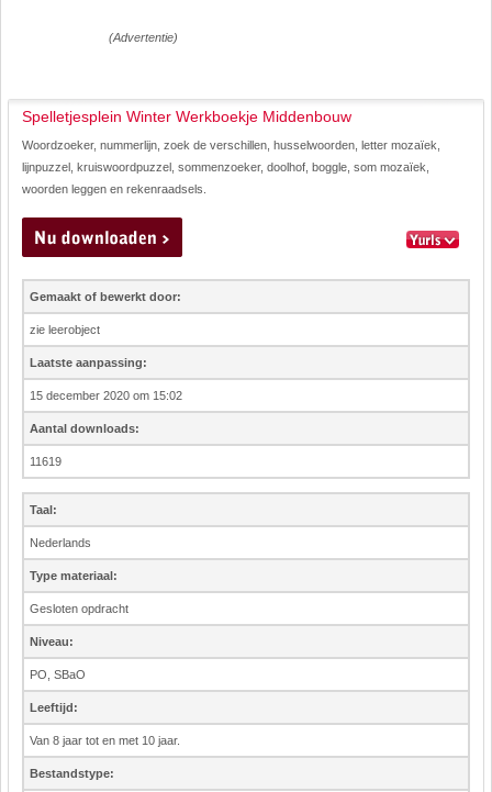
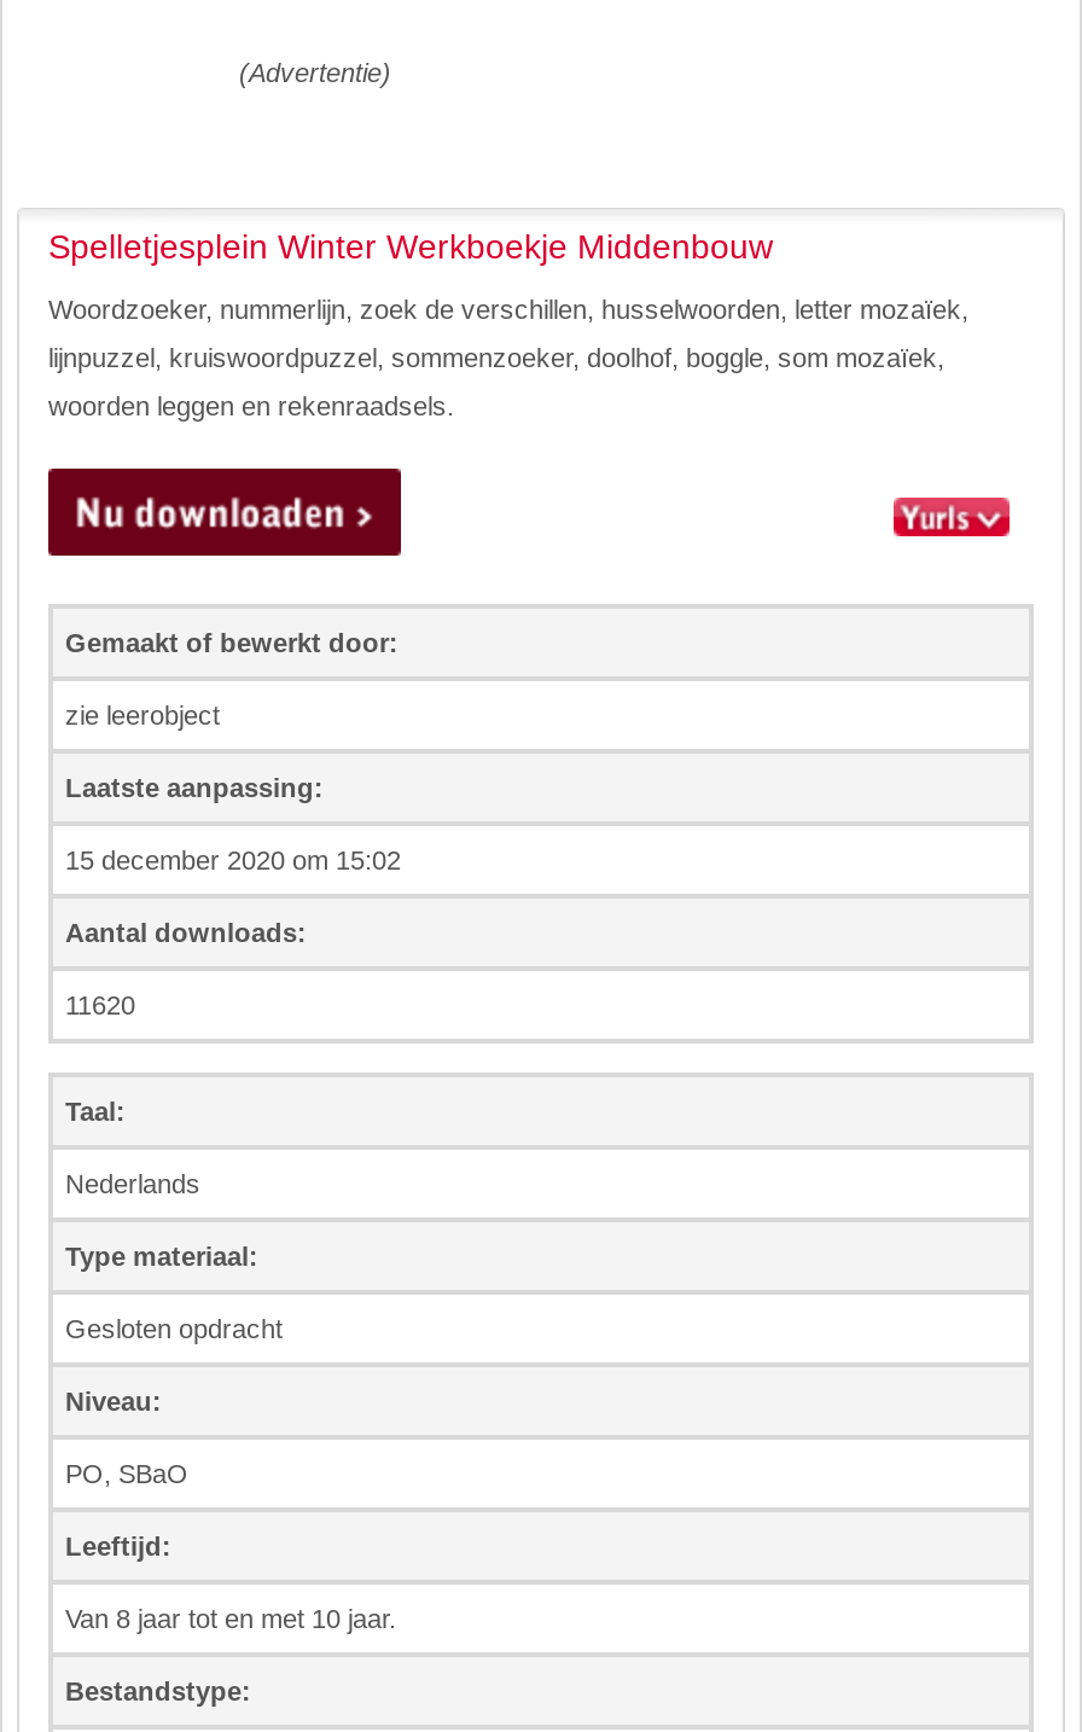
- 11619
+ 11620
